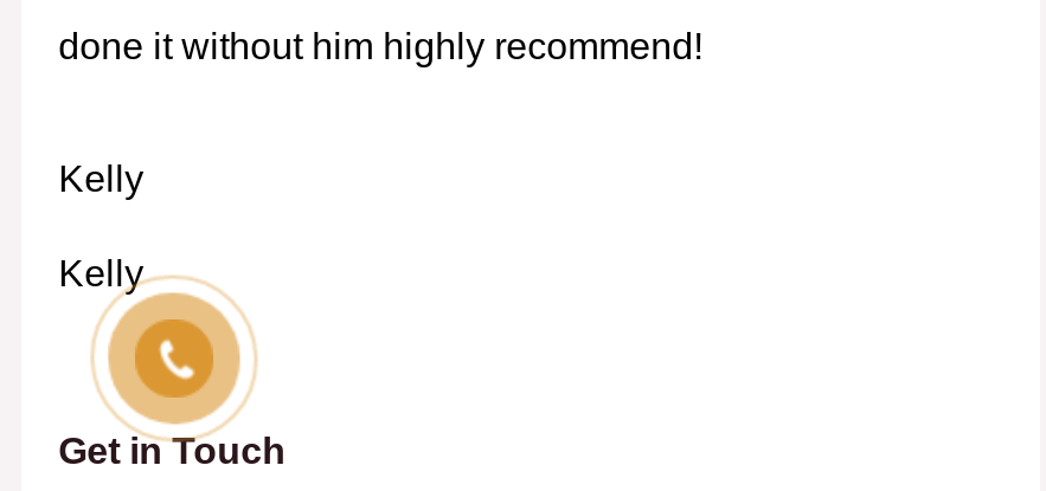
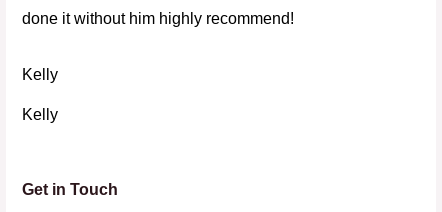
- [image]
